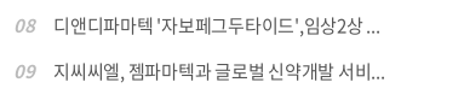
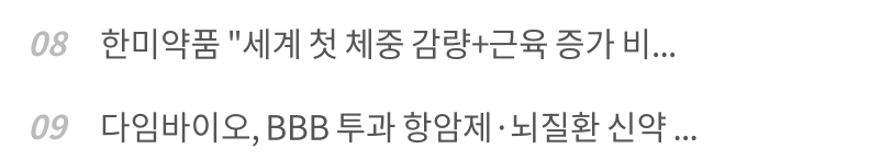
- 디앤디파마텍 '자보페그두타이드',임상2상 ...
+ 한미약품 "세계 첫 체중 감량+근육 증가 비...

- 지씨씨엘, 젬파마텍과 글로벌 신약개발 서비...
+ 다임바이오, BBB 투과 항암제·뇌질환 신약 ...
